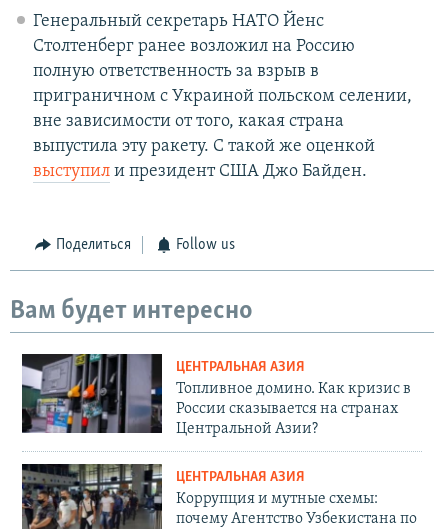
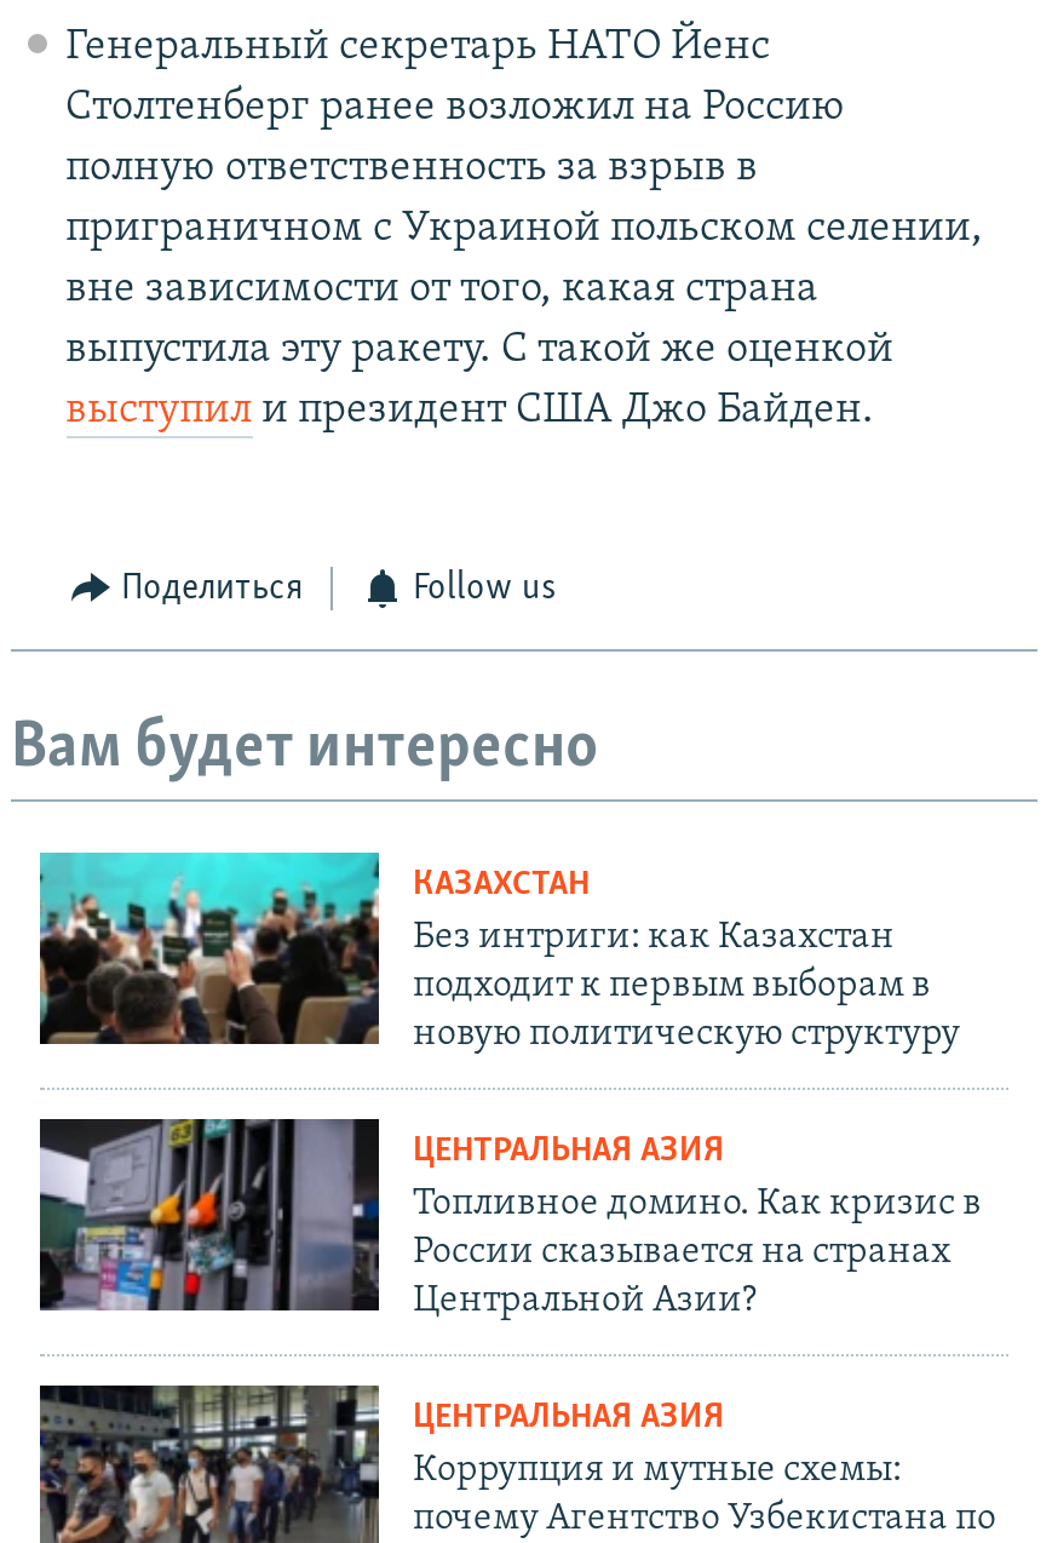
+ [image]
+ КАЗАХСТАН
+ Без интриги: как Казахстан
+ подходит к первым выборам в
+ новую политическую структуру
